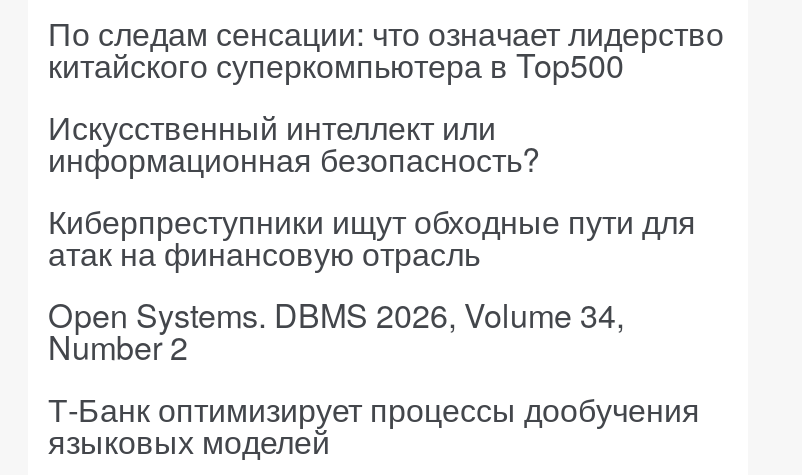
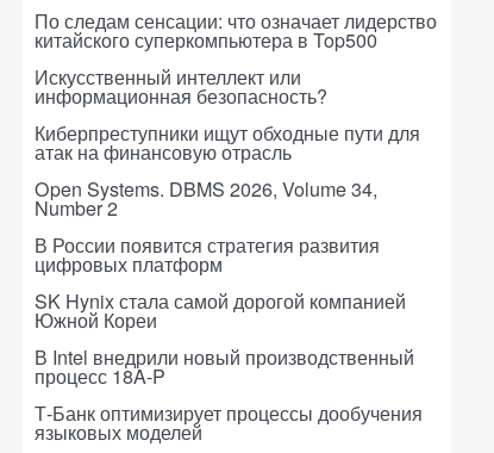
+ В России появится стратегия развития
+ цифровых платформ
+ SK Hynix стала самой дорогой компанией
+ Южной Кореи
+ В Intel внедрили новый производственный
+ процесс 18A-P
